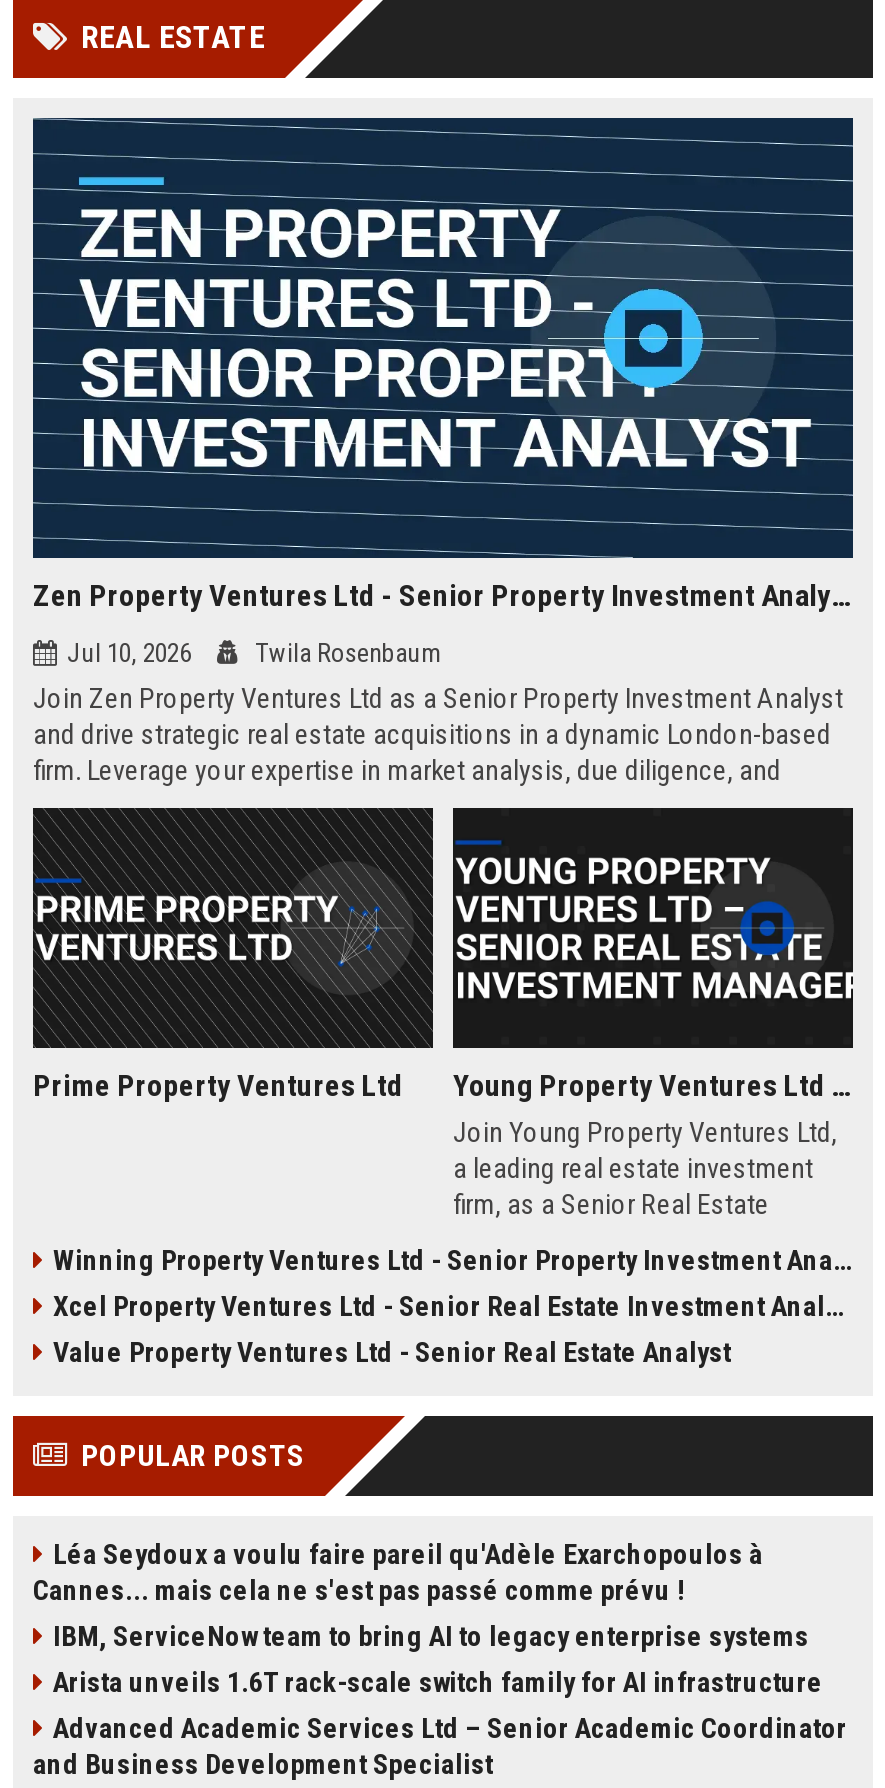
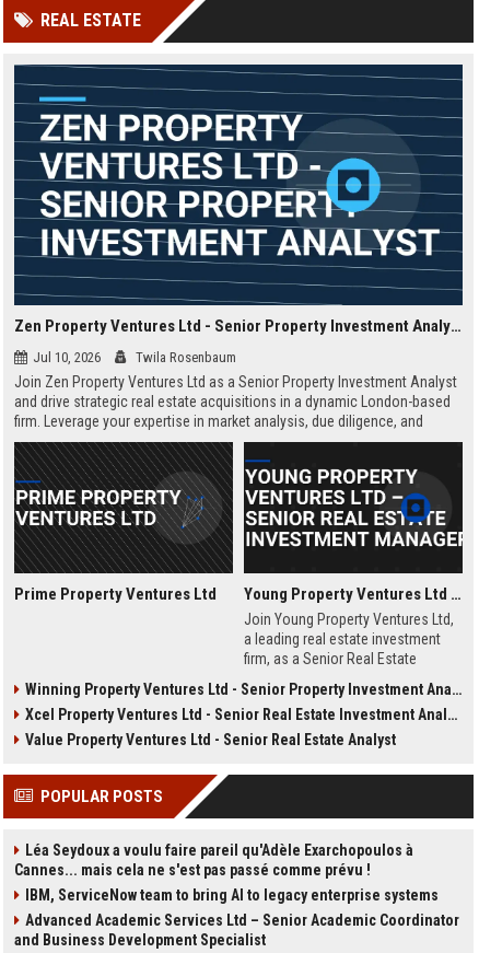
- Arista unveils 1.6T rack-scale switch family for AI infrastructure
